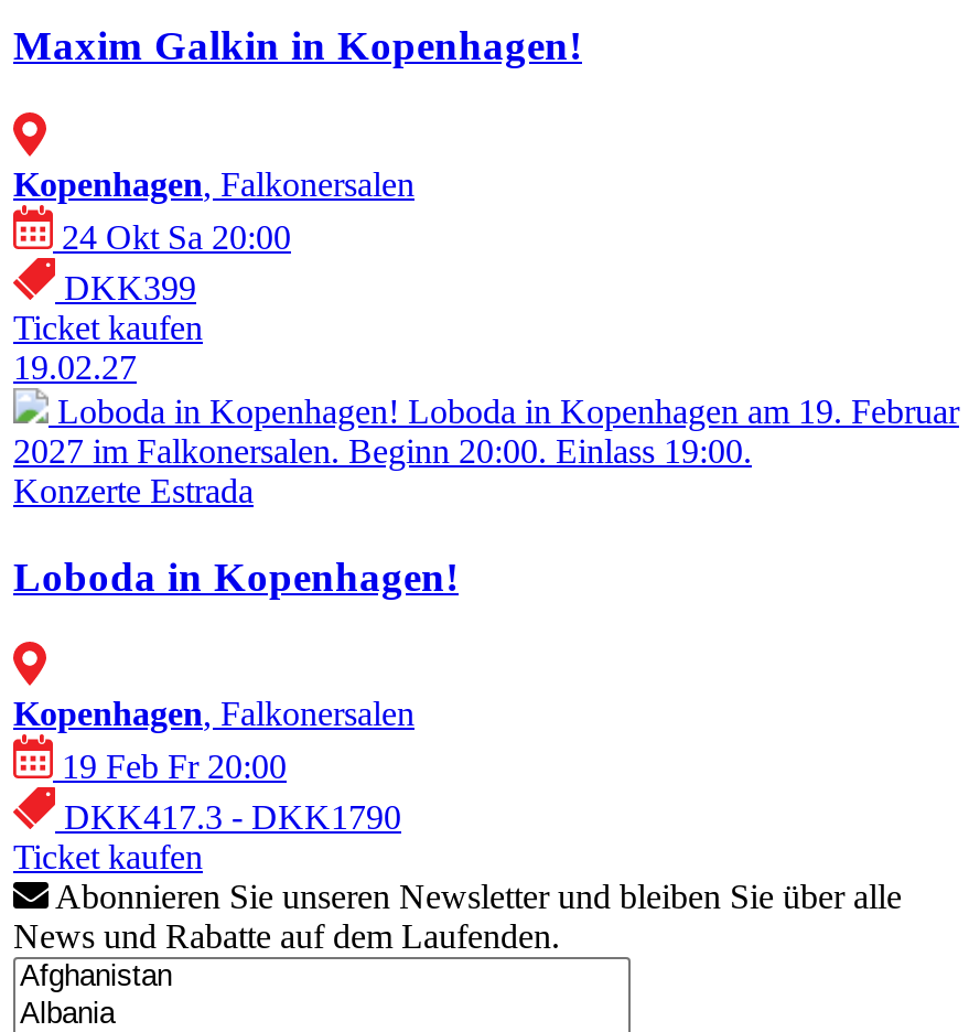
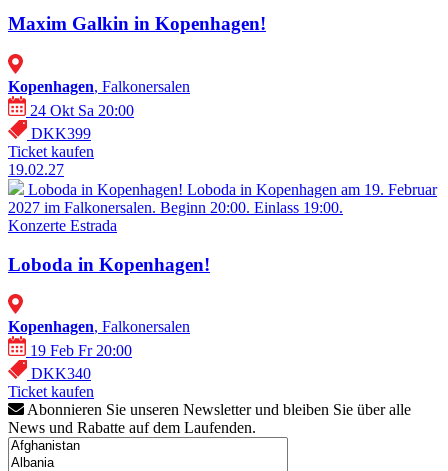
- DKK417.3 - DKK1790
+ DKK340
